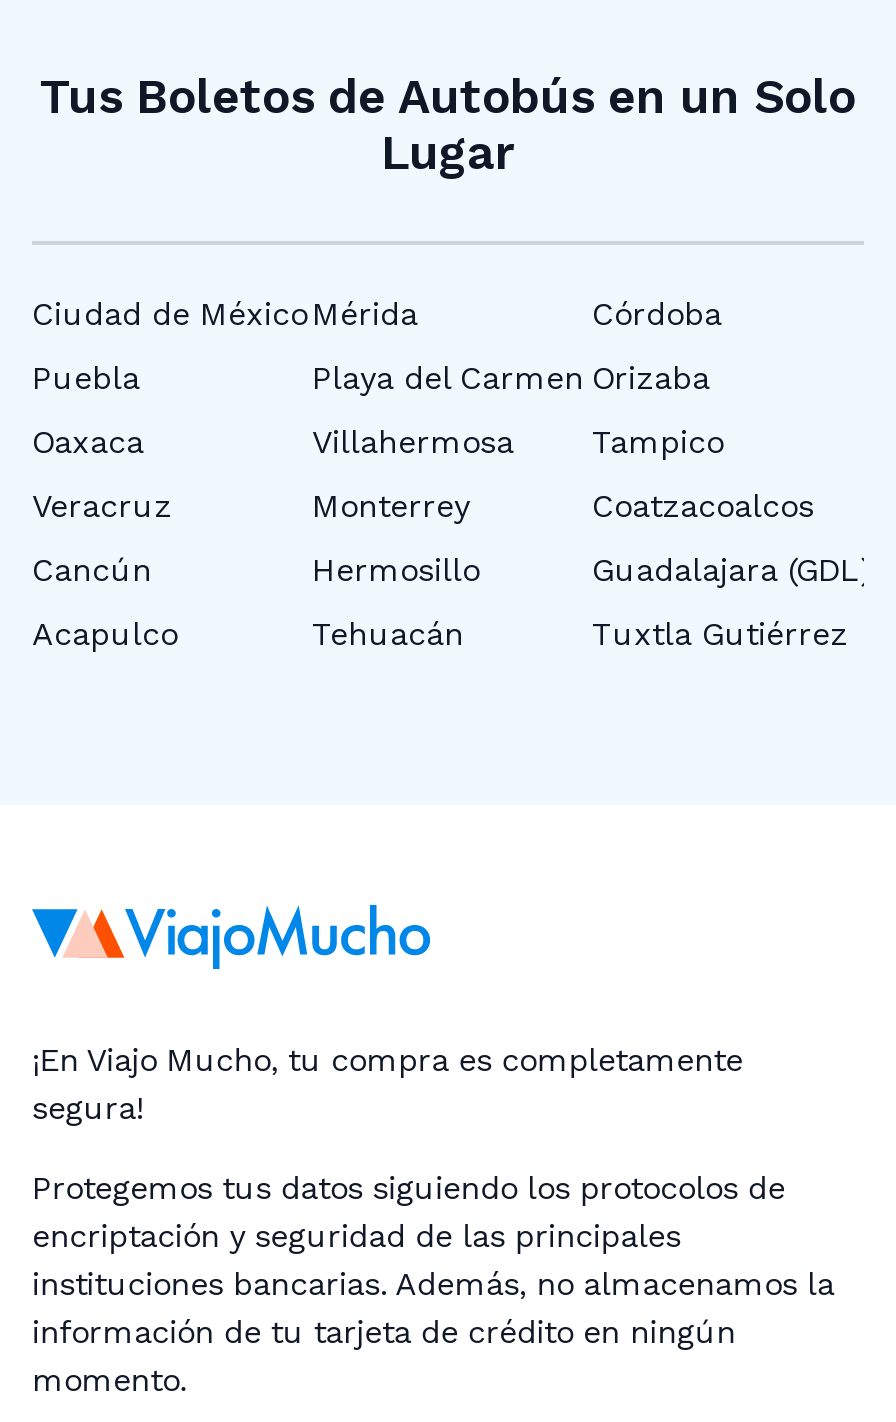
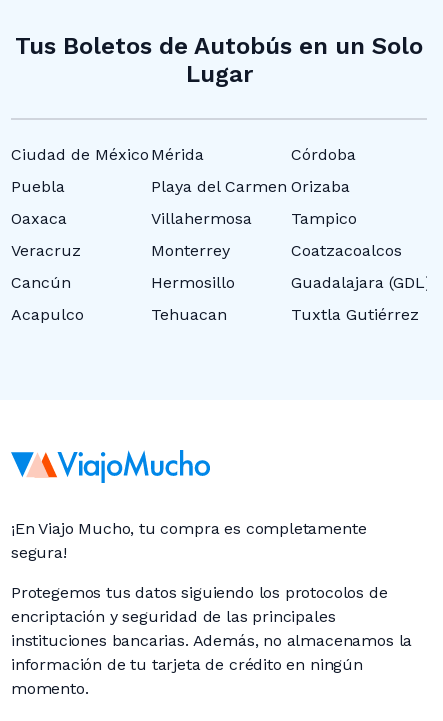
- Tehuacán
+ Tehuacan
